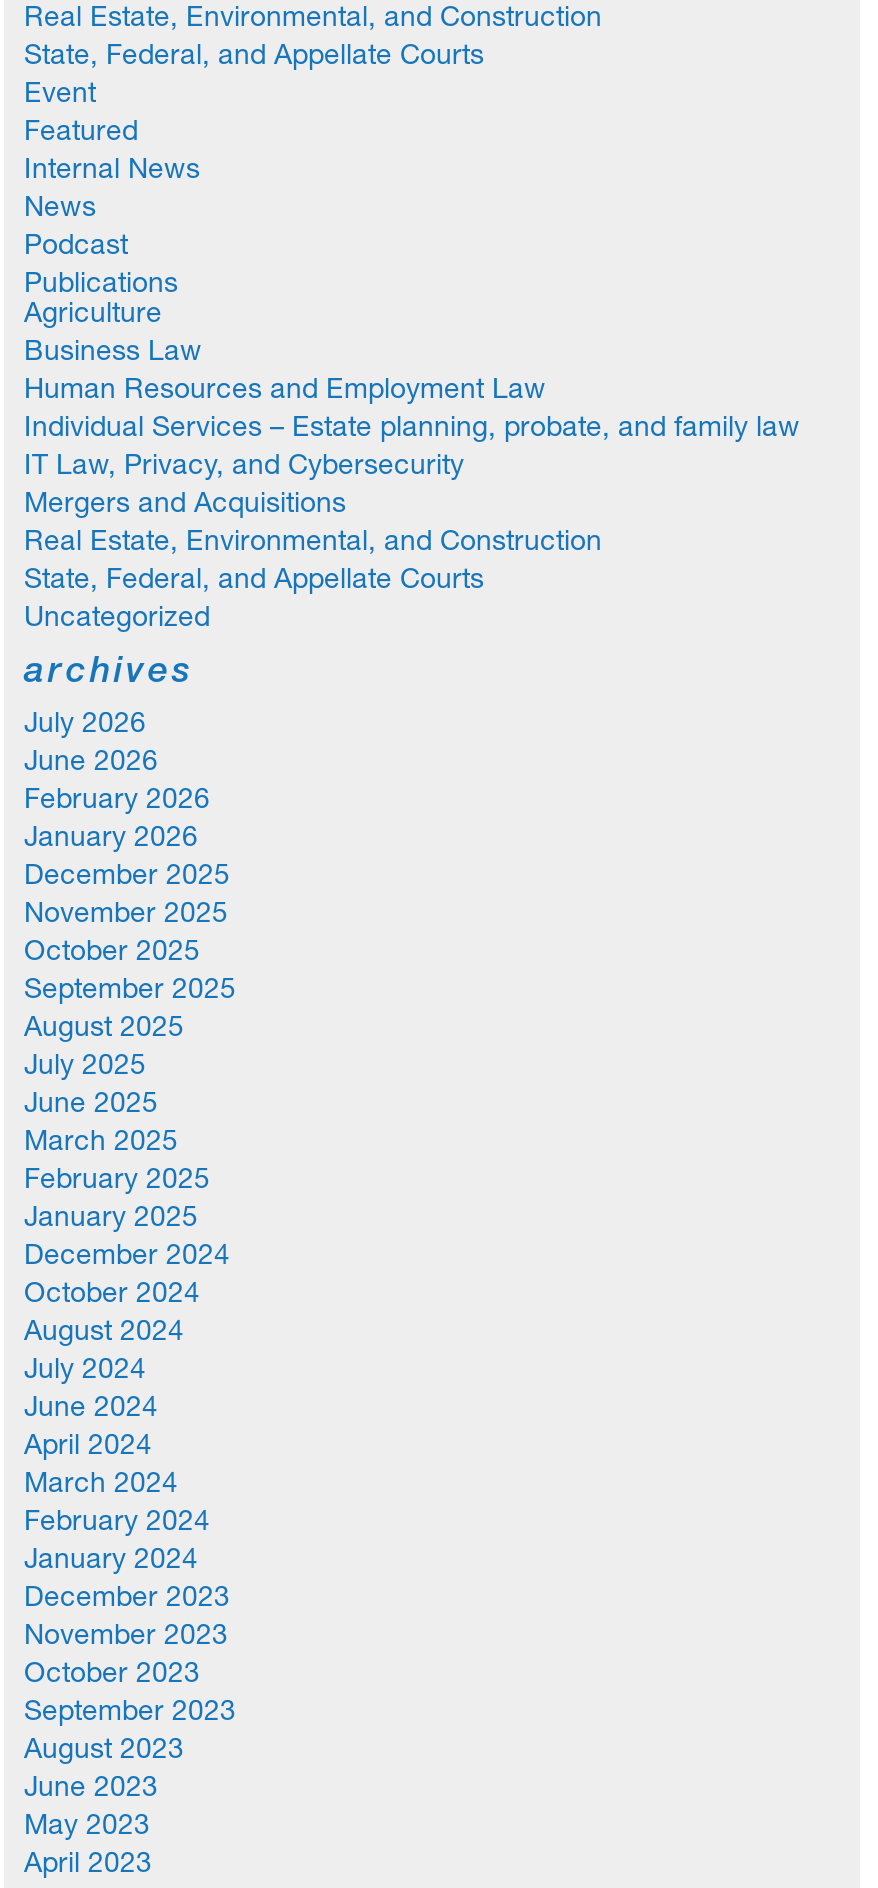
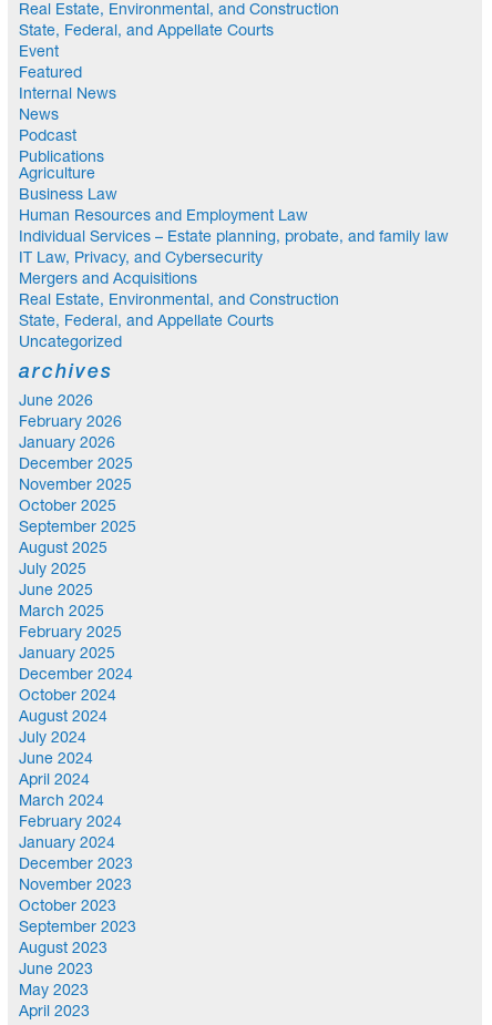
- July 2026
